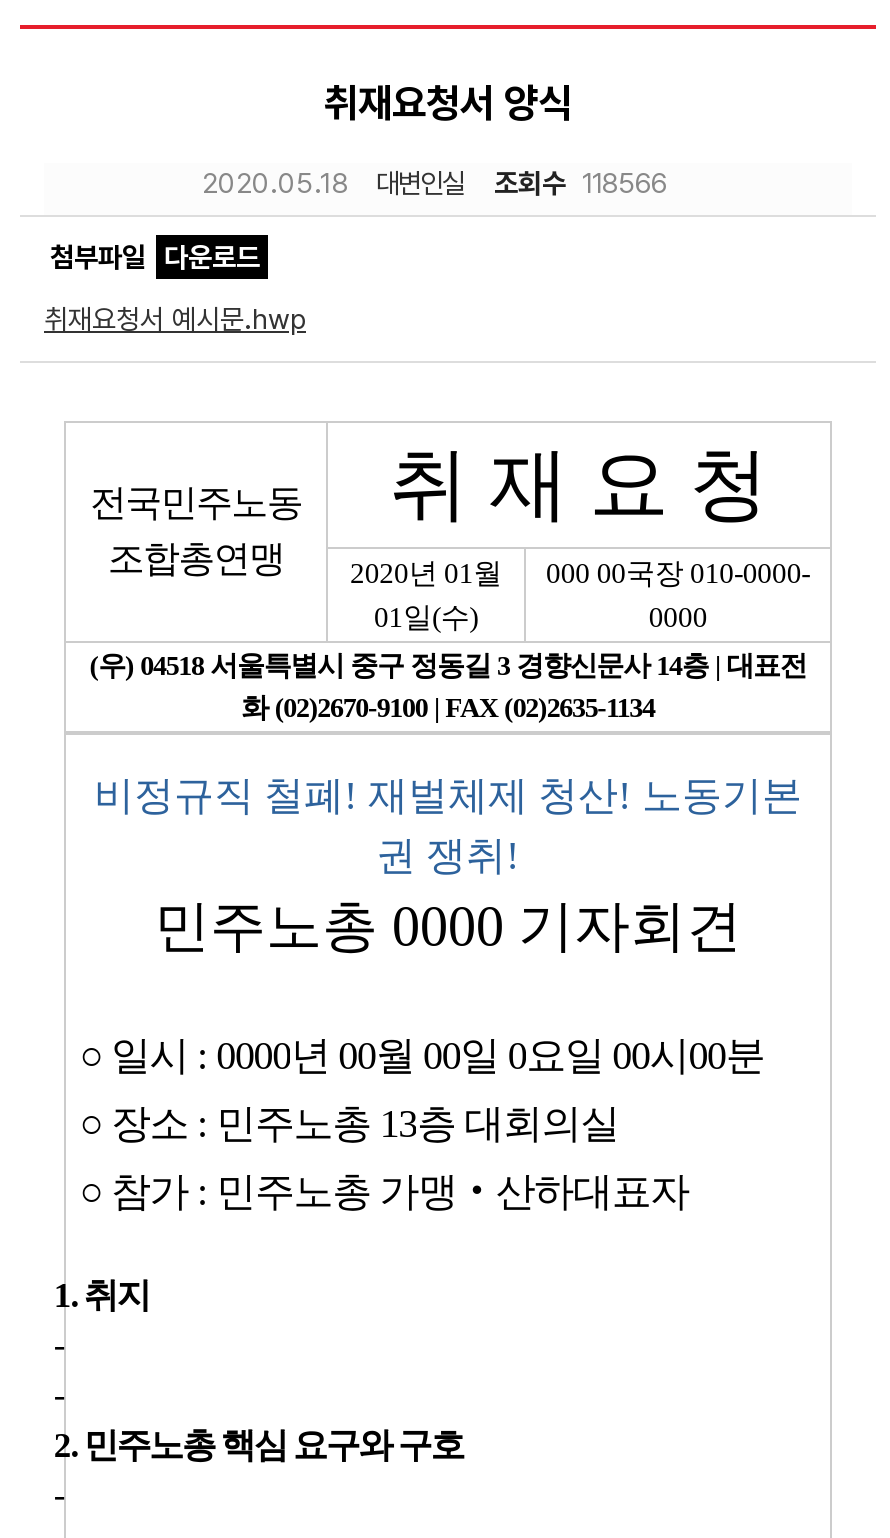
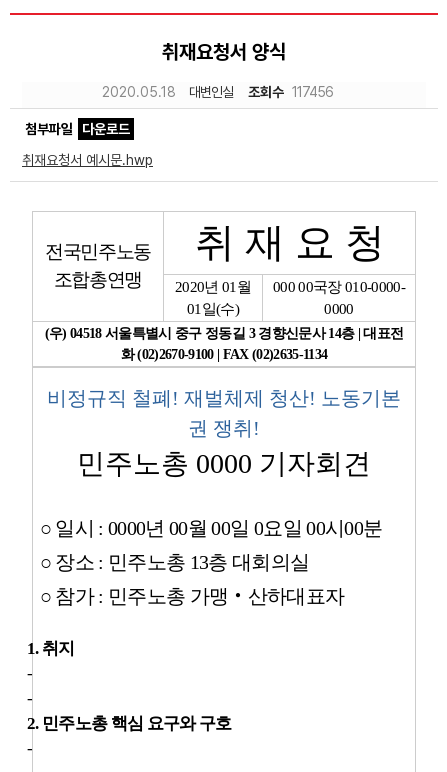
- 조회수 118566
+ 조회수 117456
